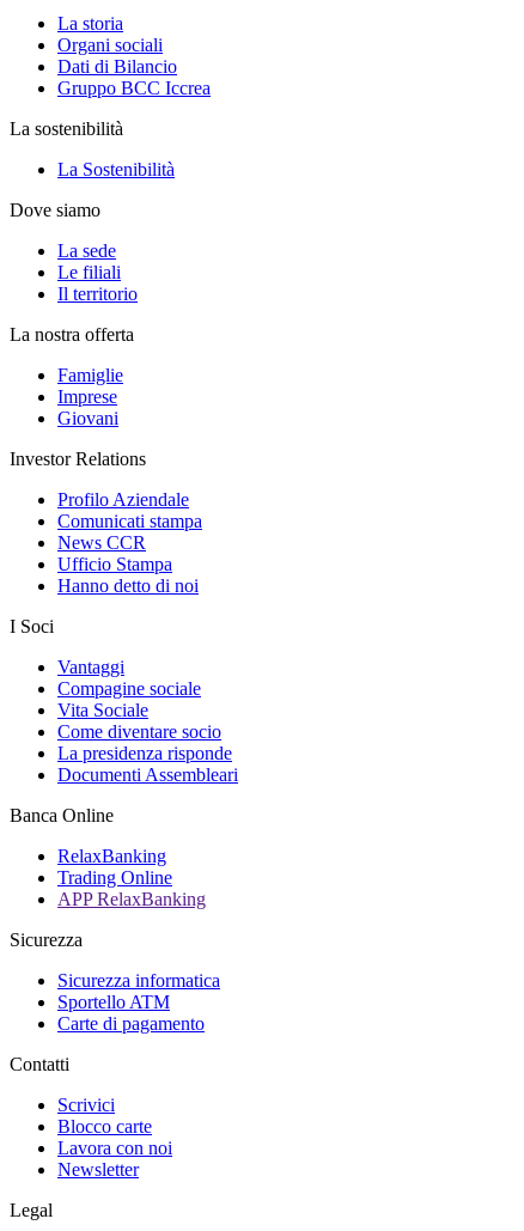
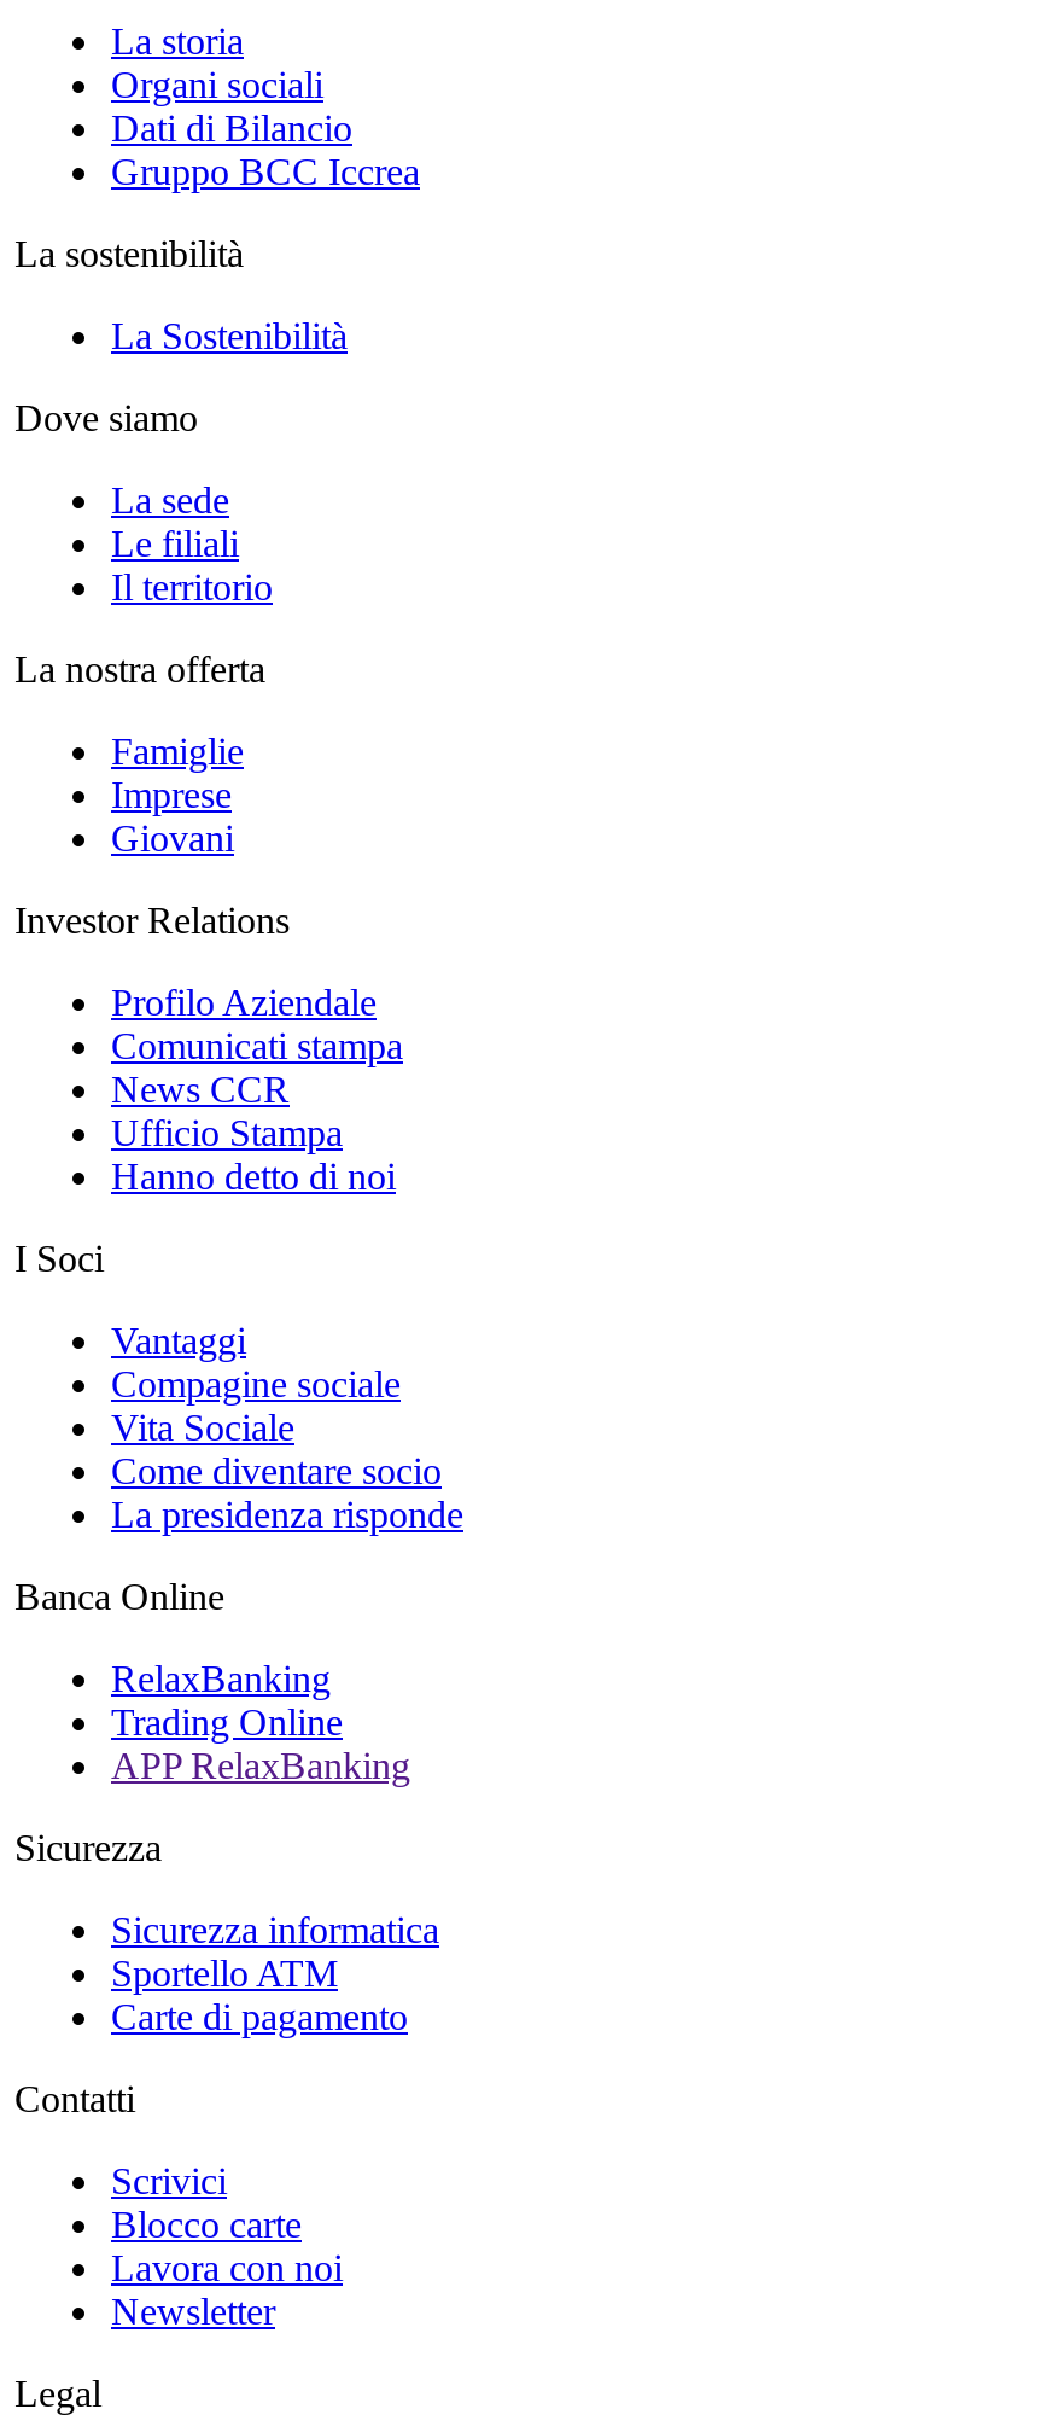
- Documenti Assembleari
